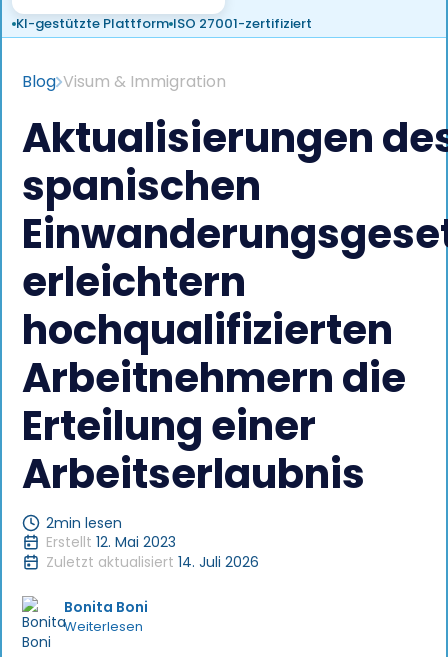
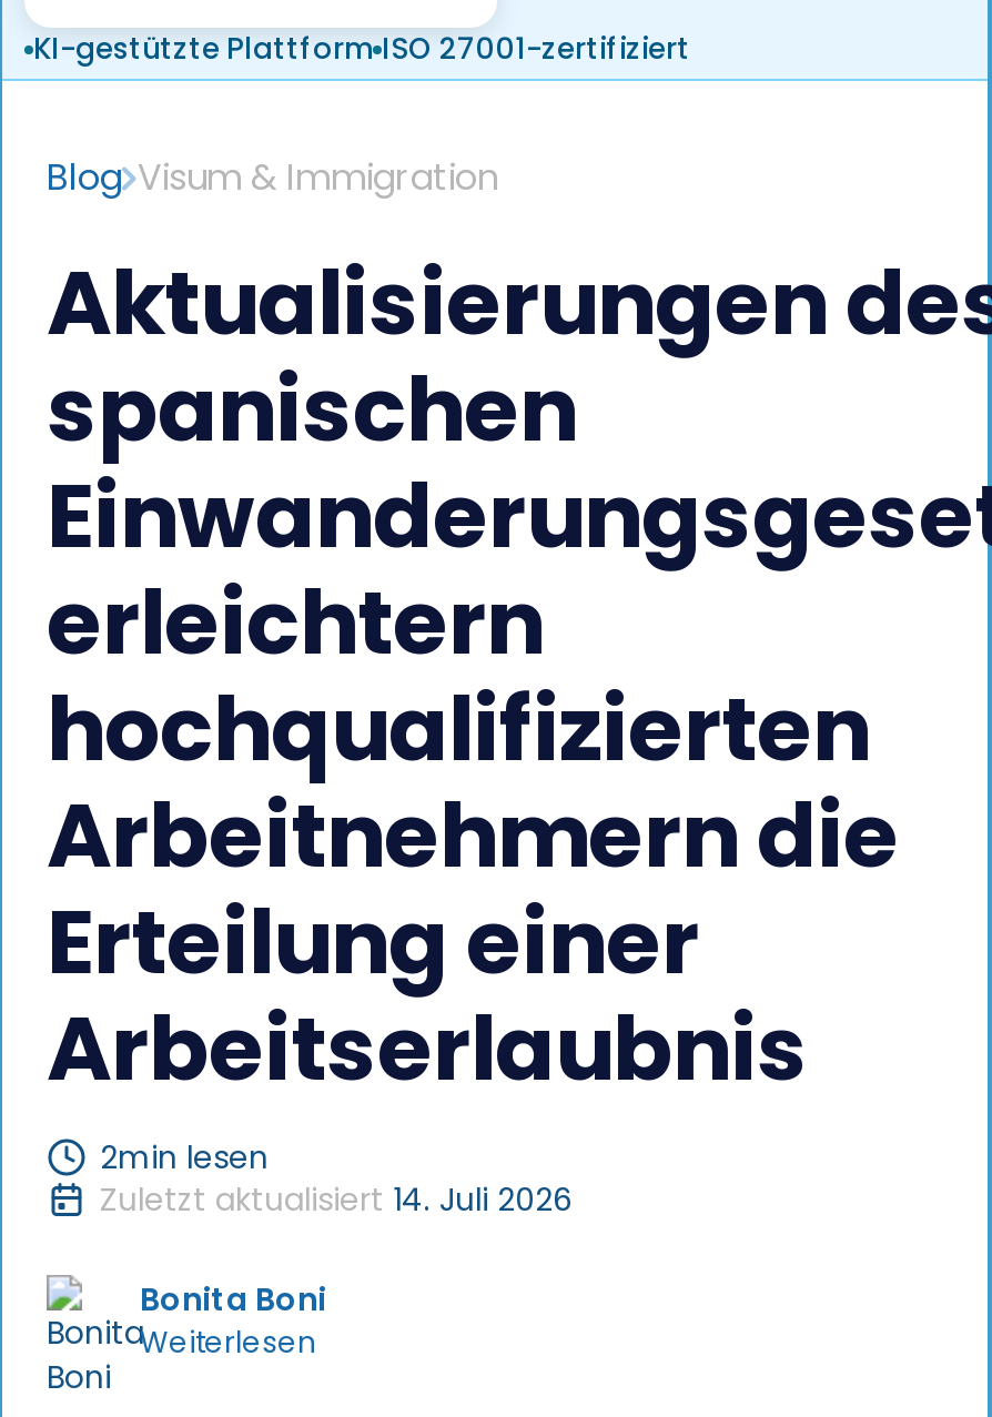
- Erstellt 12. Mai 2023
